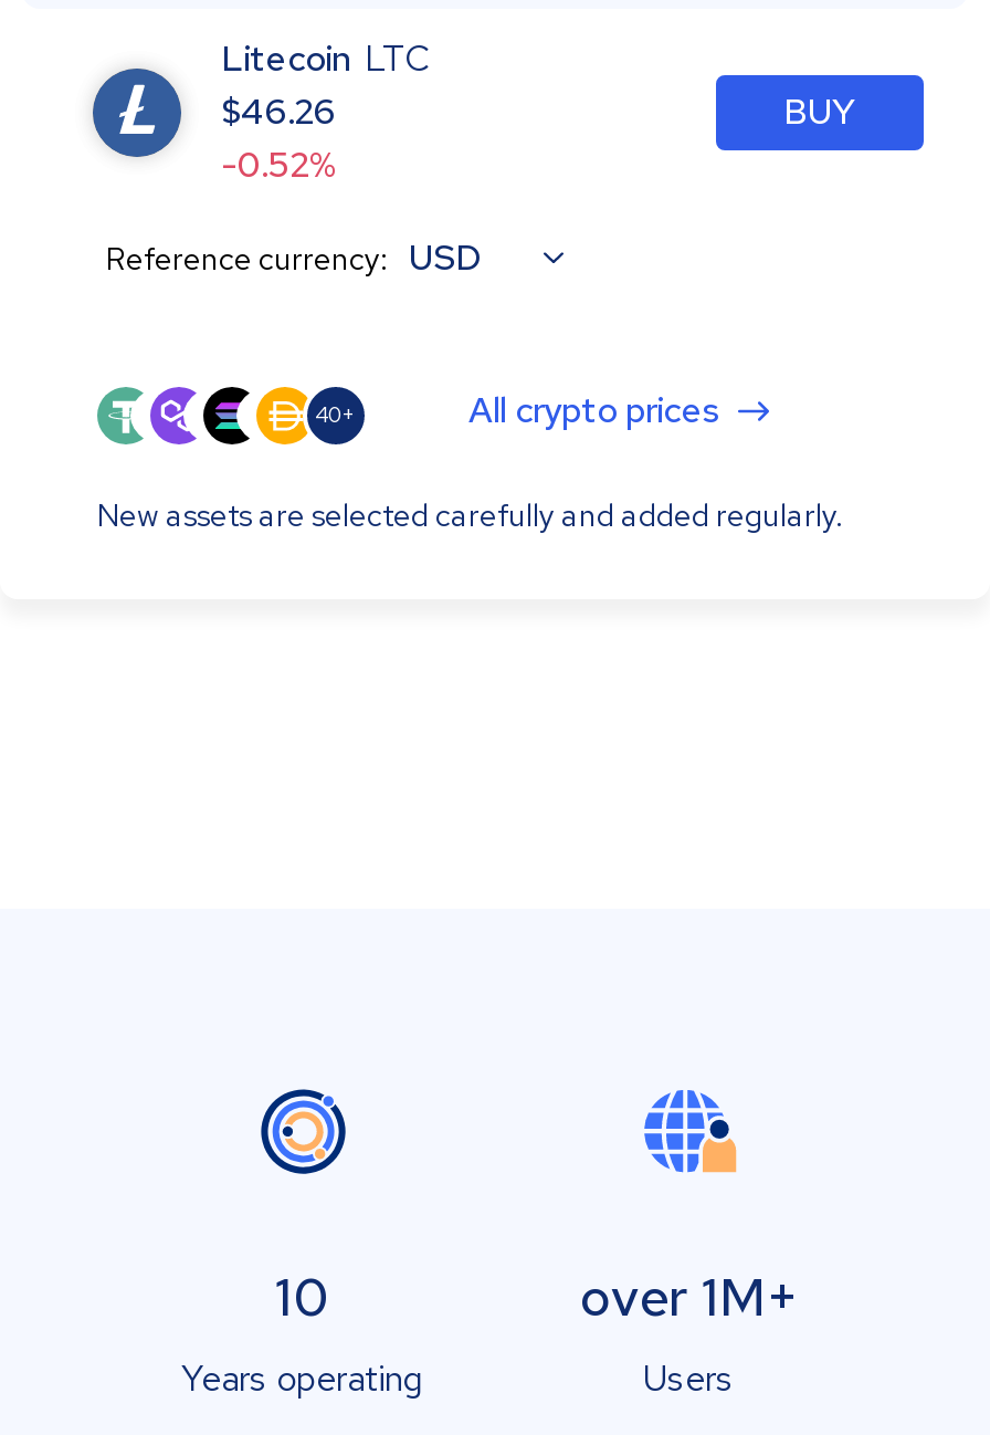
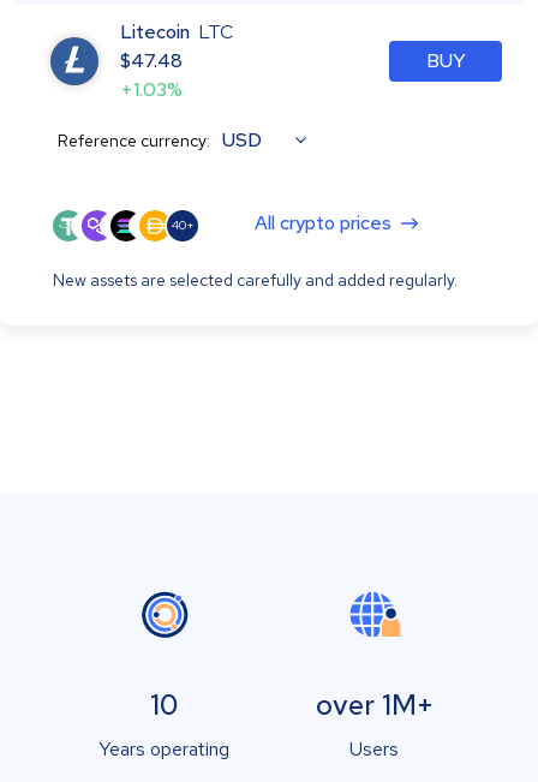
- $46.26
+ $47.48

- -0.52%
+ +1.03%
